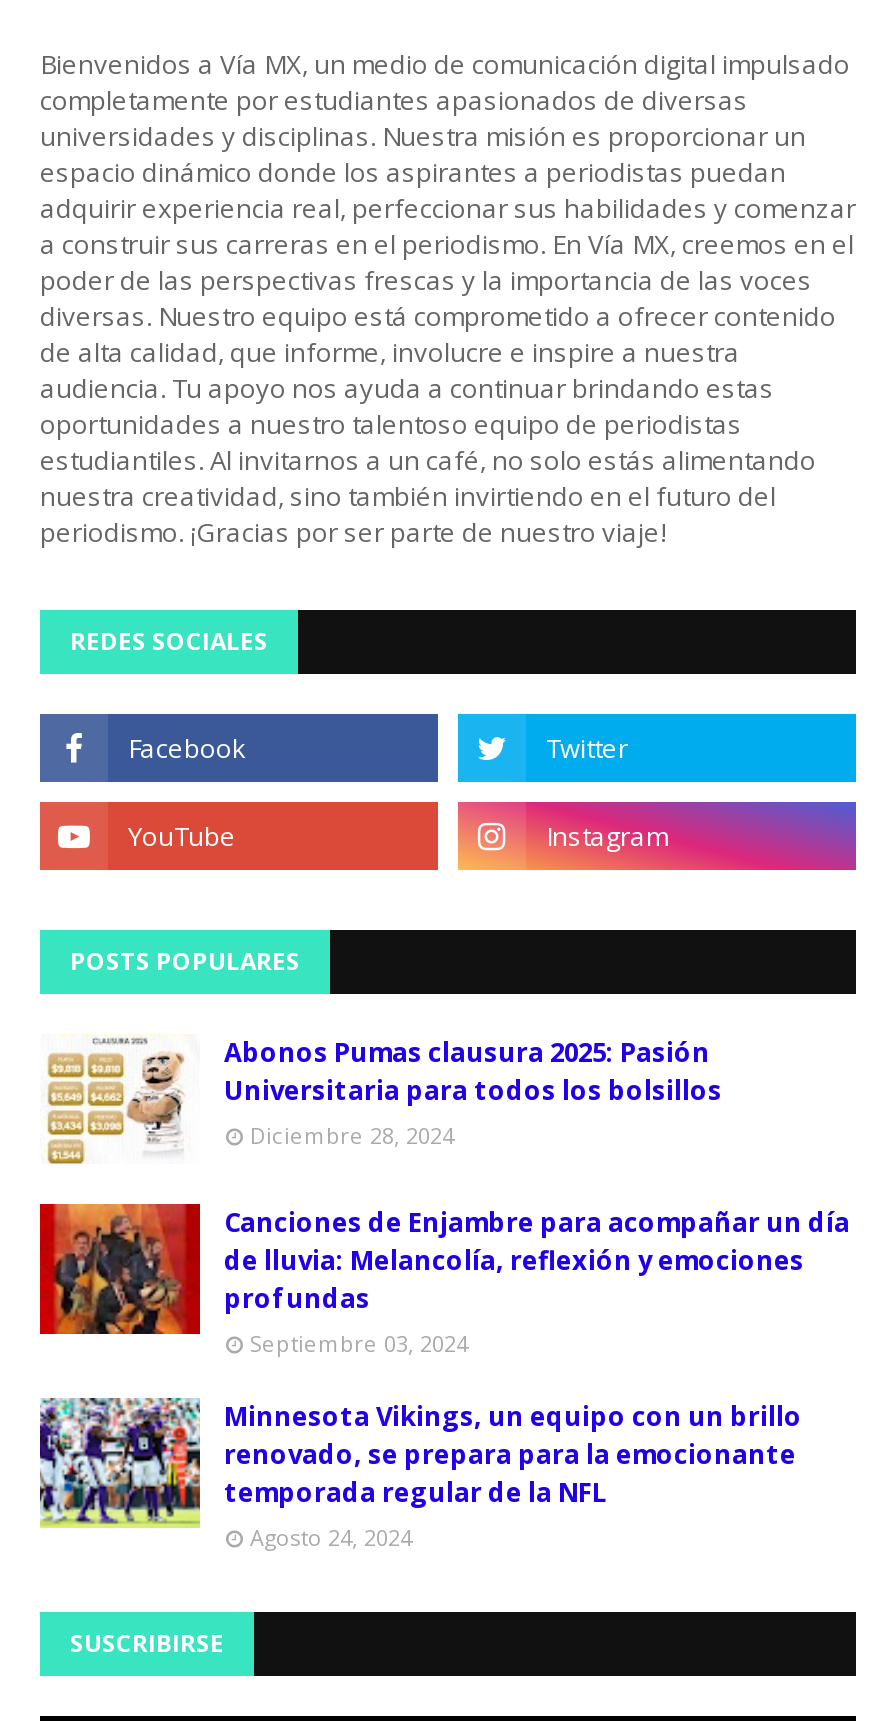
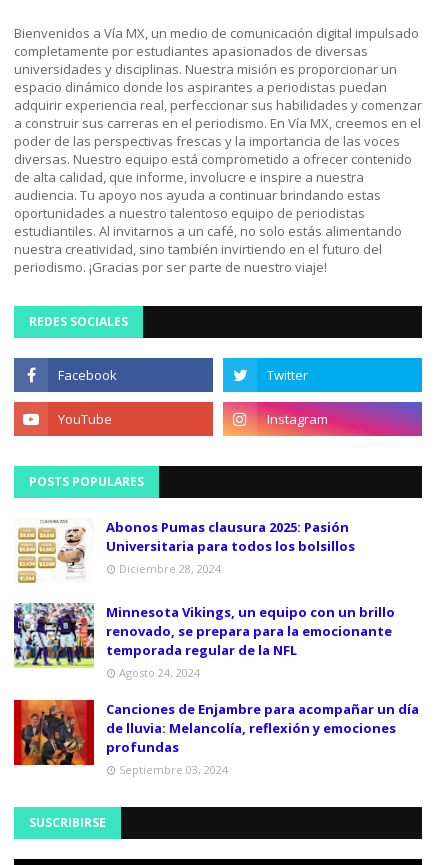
moved down: [image] | Canciones de Enjambre para acompañar un día | de lluvia: Melancolía, reflexión y emociones | profundas | Septiembre 03, 2024

moved up: [image] | Minnesota Vikings, un equipo con un brillo | renovado, se prepara para la emocionante | temporada regular de la NFL | Agosto 24, 2024
